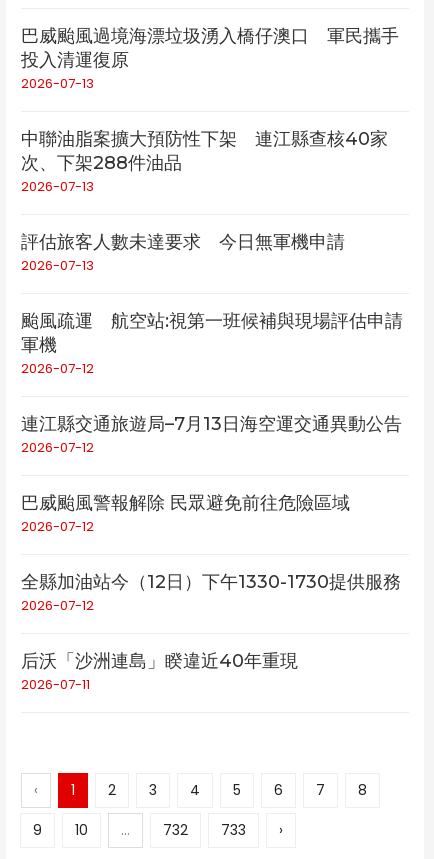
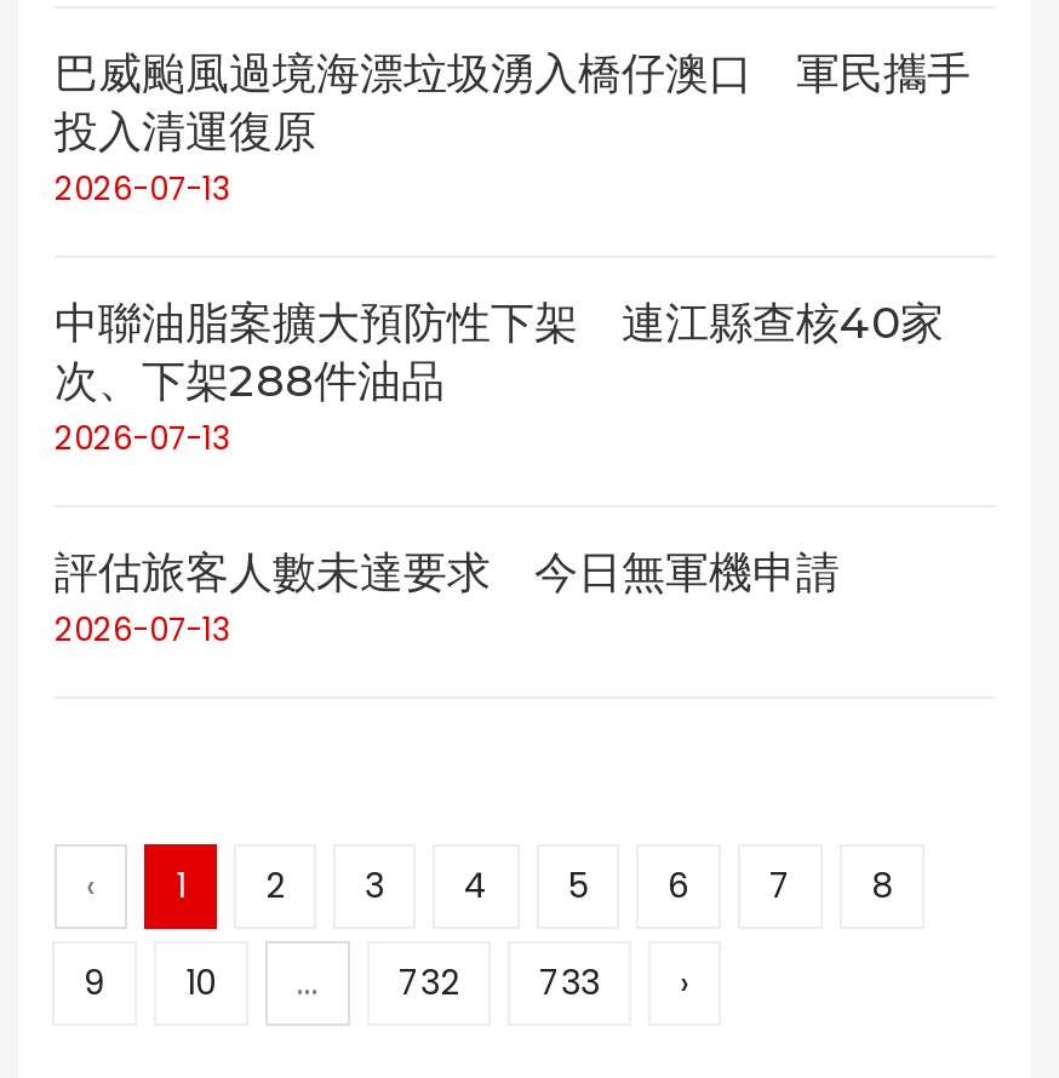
- 颱風疏運 航空站:視第一班候補與現場評估申請
- 軍機
- 2026-07-12
- 連江縣交通旅遊局–7月13日海空運交通異動公告
- 2026-07-12
- 巴威颱風警報解除 民眾避免前往危險區域
- 2026-07-12
- 全縣加油站今（12日）下午1330-1730提供服務
- 2026-07-12
- 后沃「沙洲連島」睽違近40年重現
- 2026-07-11
